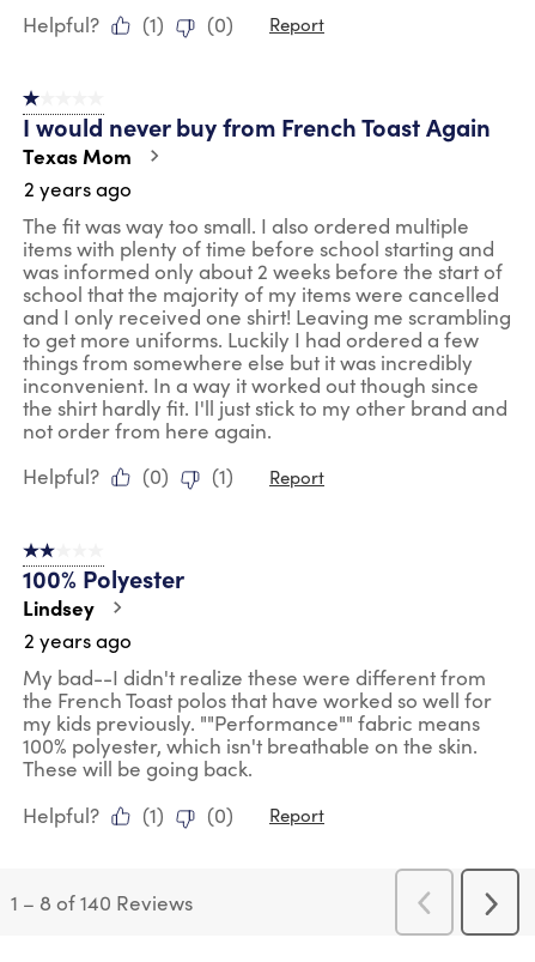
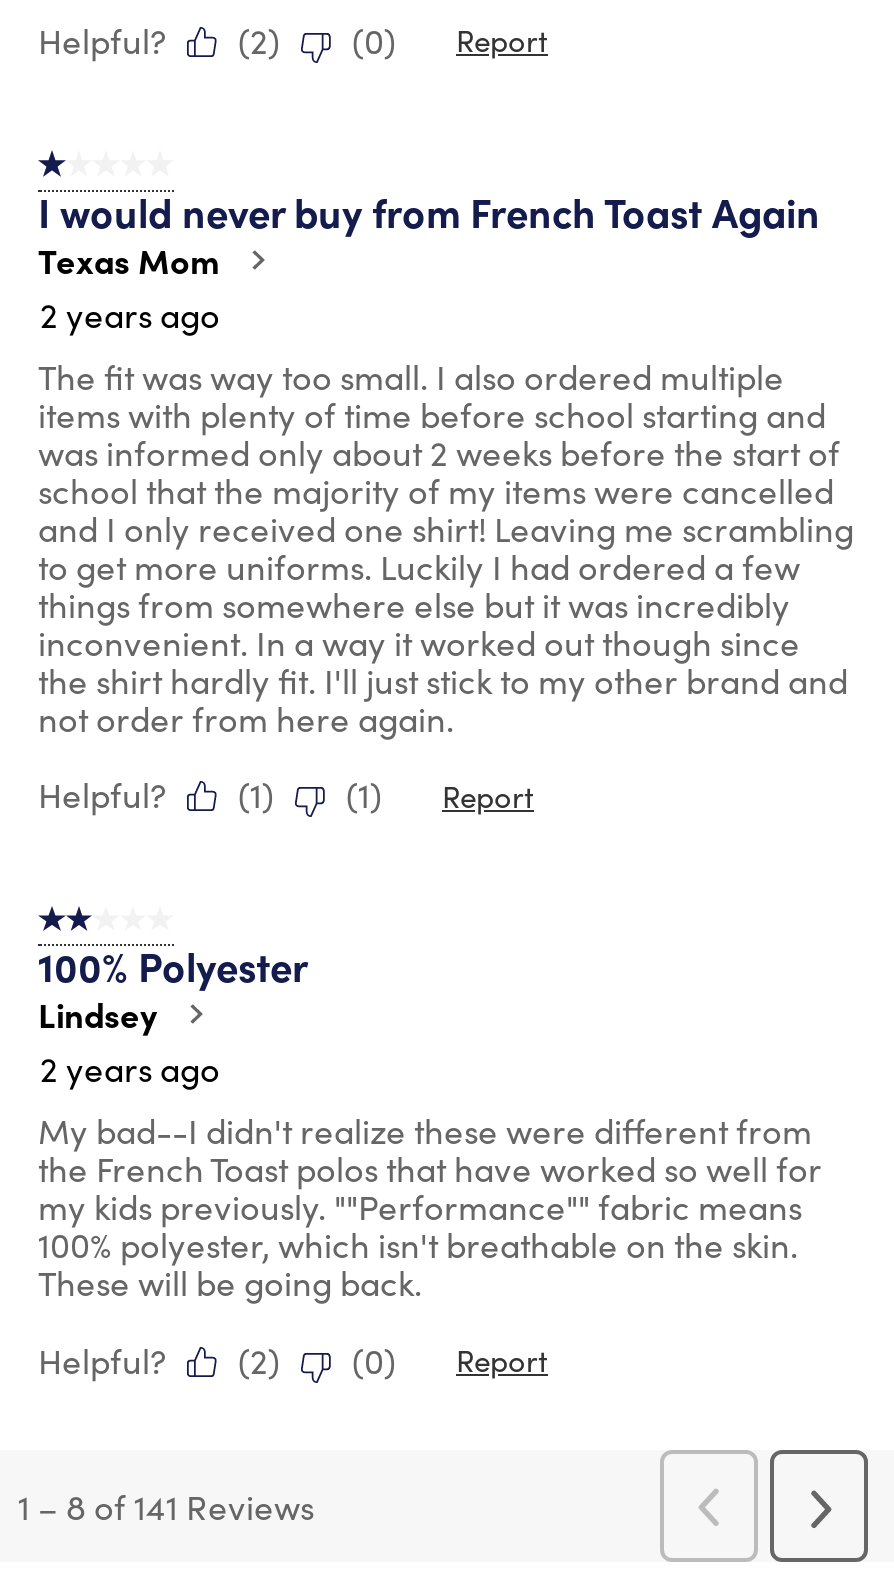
- Helpful? (1) (0) Report
+ Helpful? (2) (0) Report

- Helpful? (0) (1) Report
+ Helpful? (1) (1) Report

- Helpful? (1) (0) Report
+ Helpful? (2) (0) Report

- 1 – 8 of 140 Reviews
+ 1 – 8 of 141 Reviews
